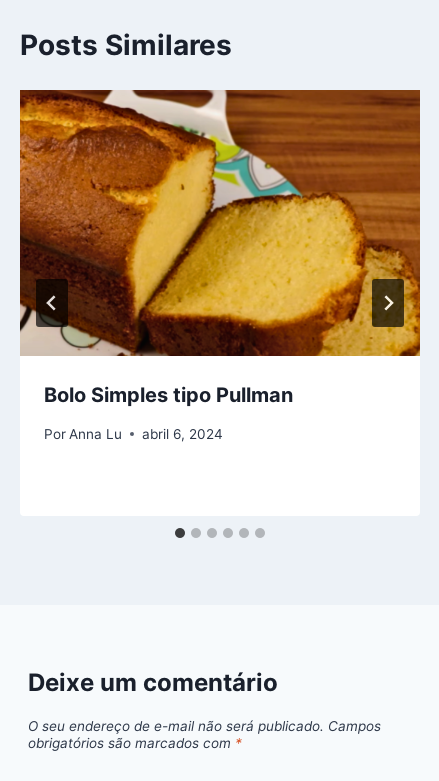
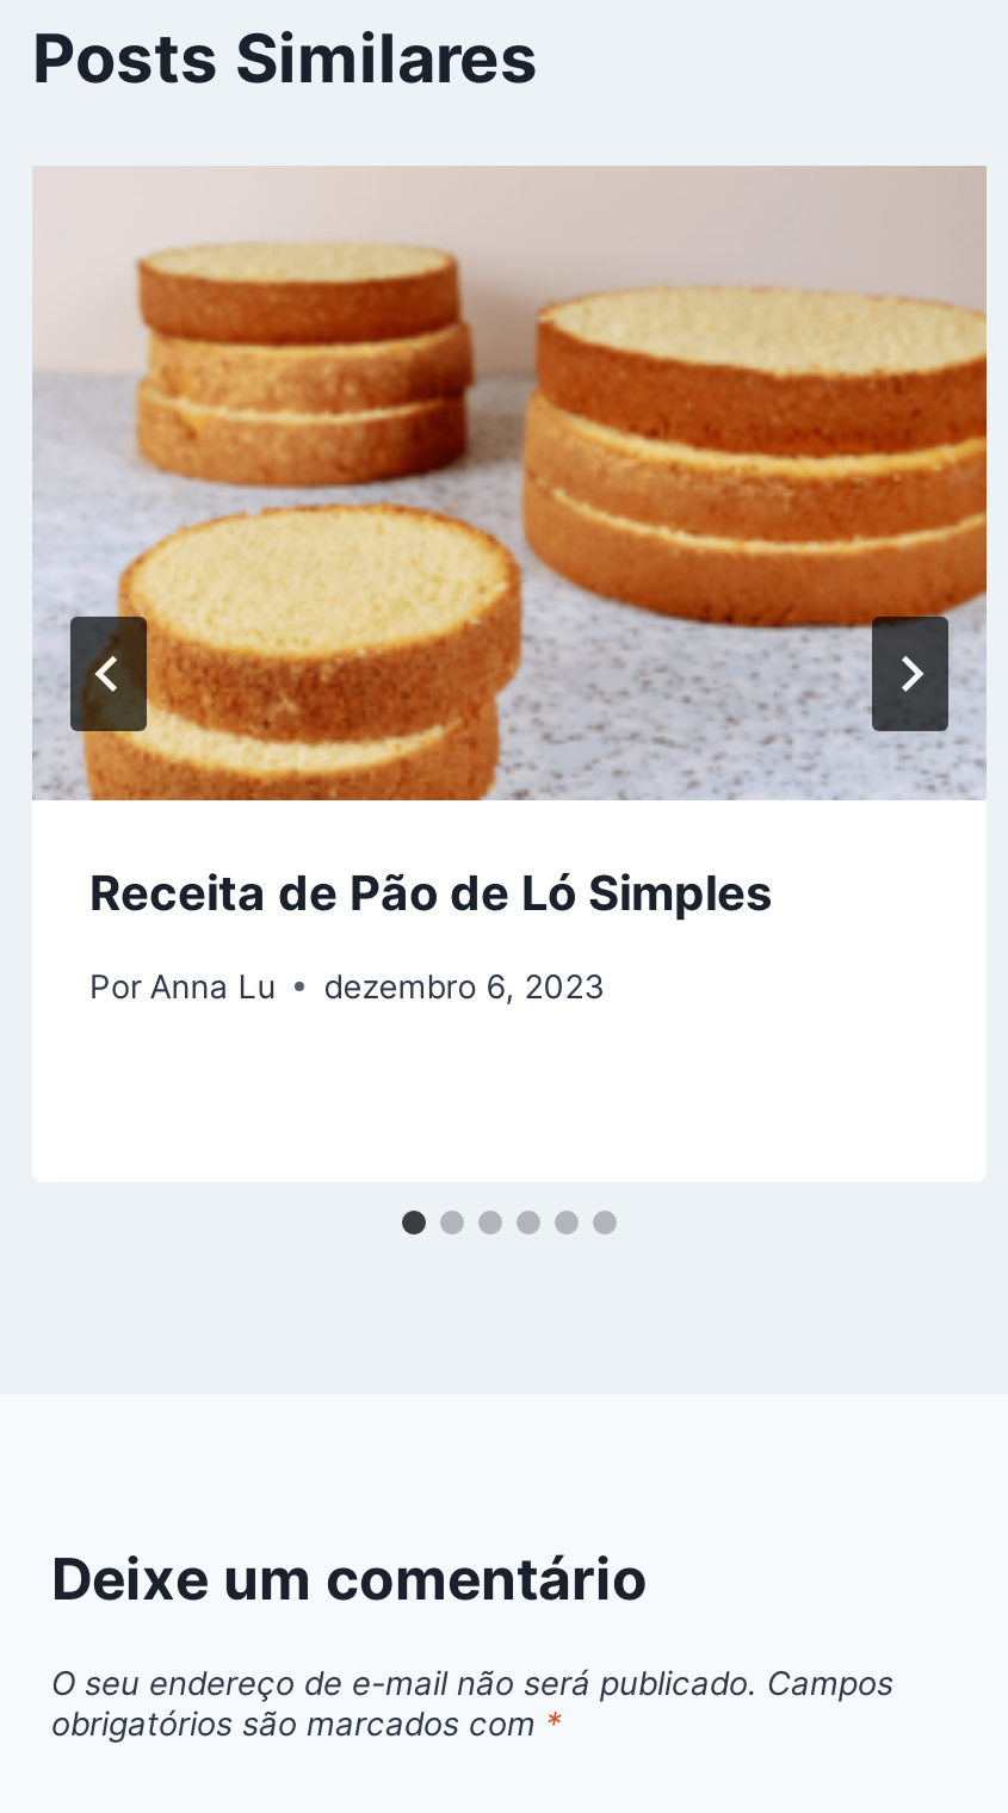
- [image]
- Bolo Simples tipo Pullman
+ [image]
+ Receita de Pão de Ló Simples

- Por Anna Lu abril 6, 2024
+ Por Anna Lu dezembro 6, 2023
